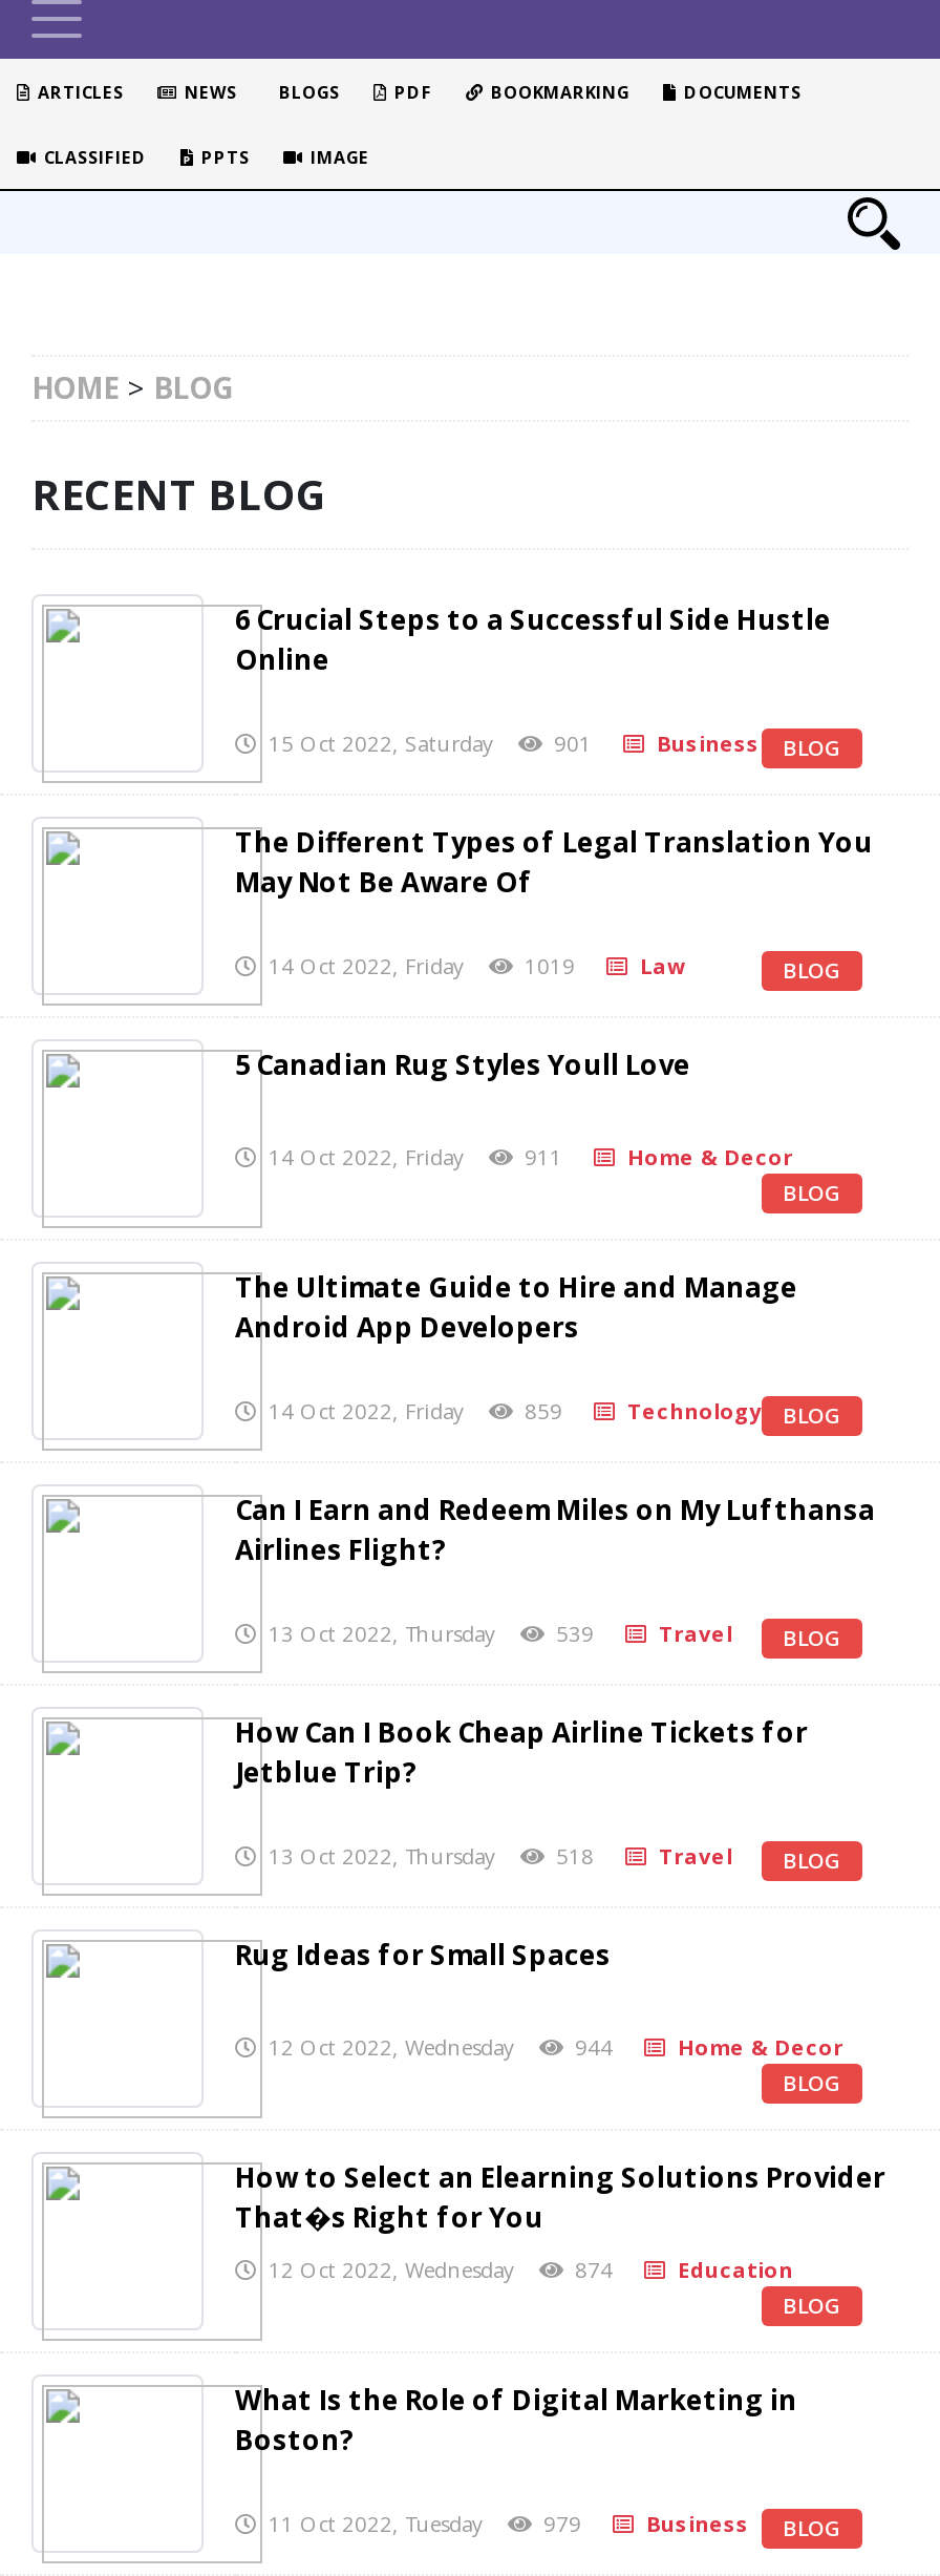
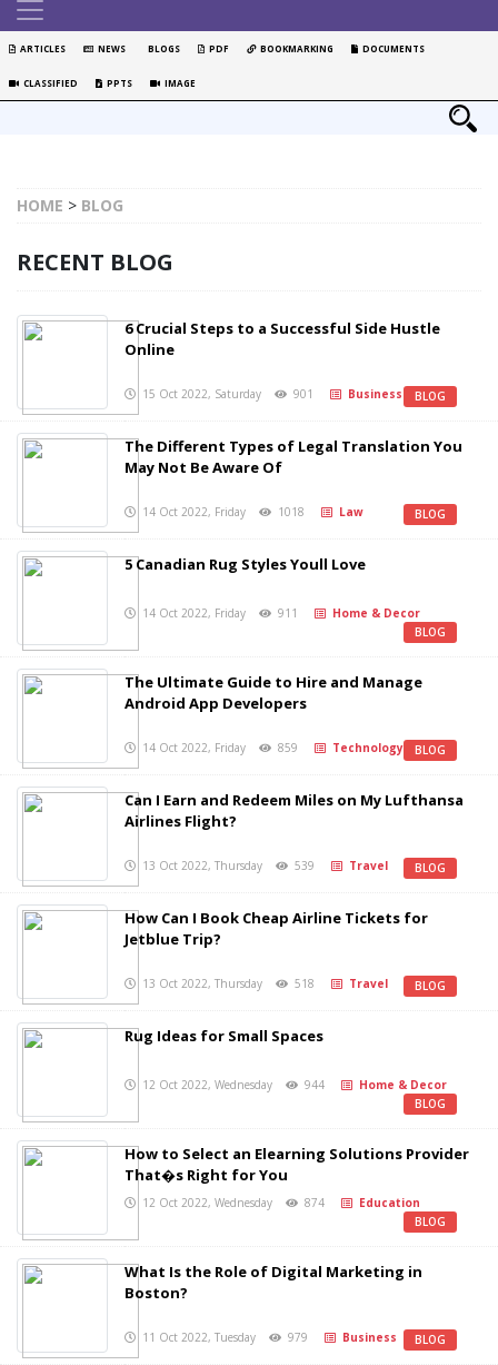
- 14 Oct 2022, Friday 1019 Law
+ 14 Oct 2022, Friday 1018 Law
